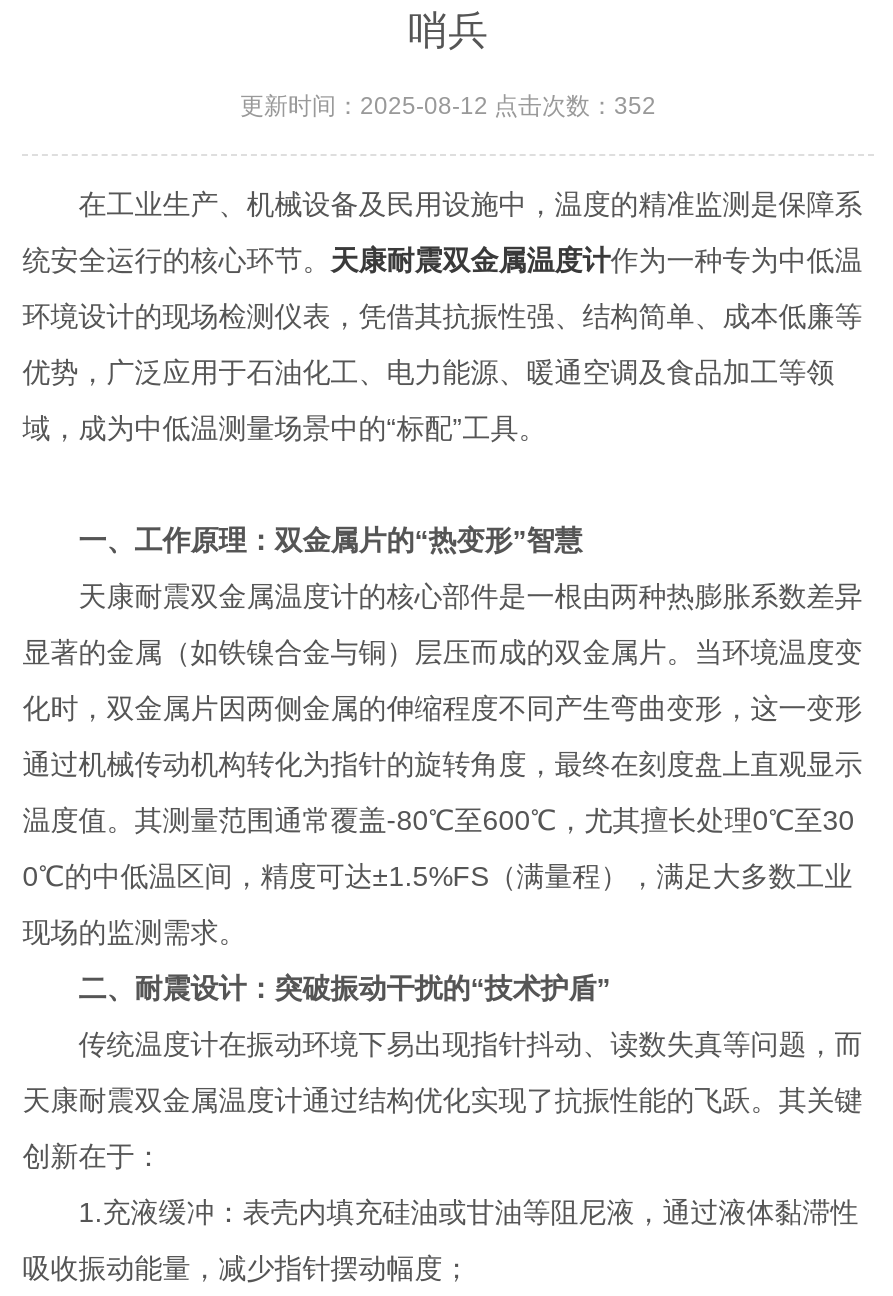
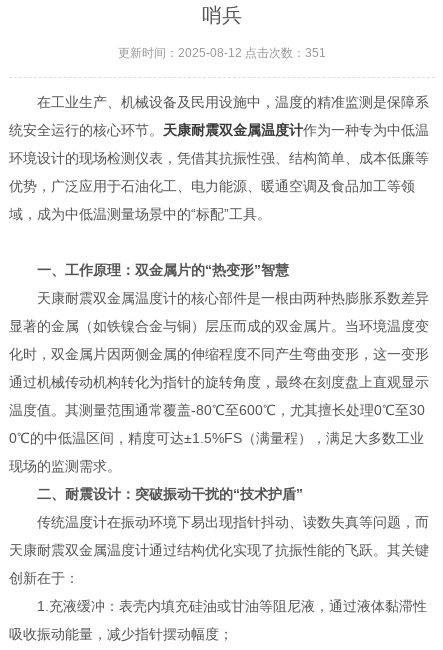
- 更新时间：2025-08-12 点击次数：352
+ 更新时间：2025-08-12 点击次数：351
